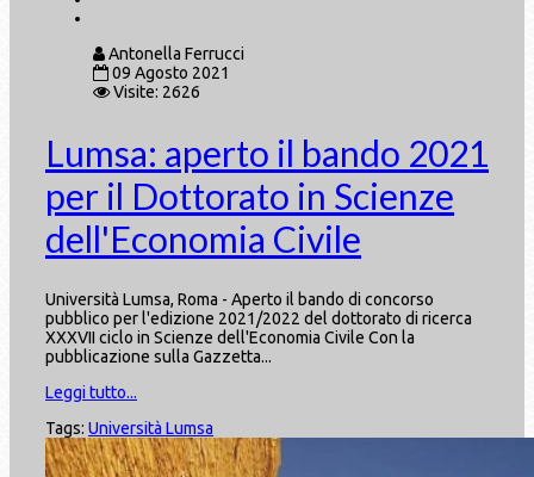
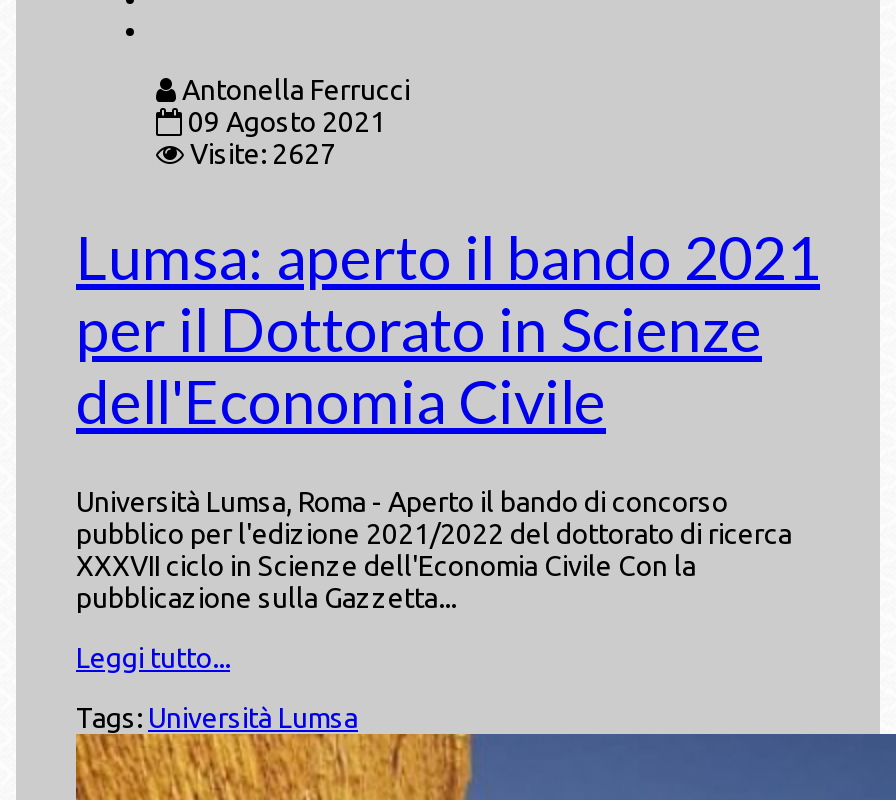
- Visite: 2626
+ Visite: 2627
